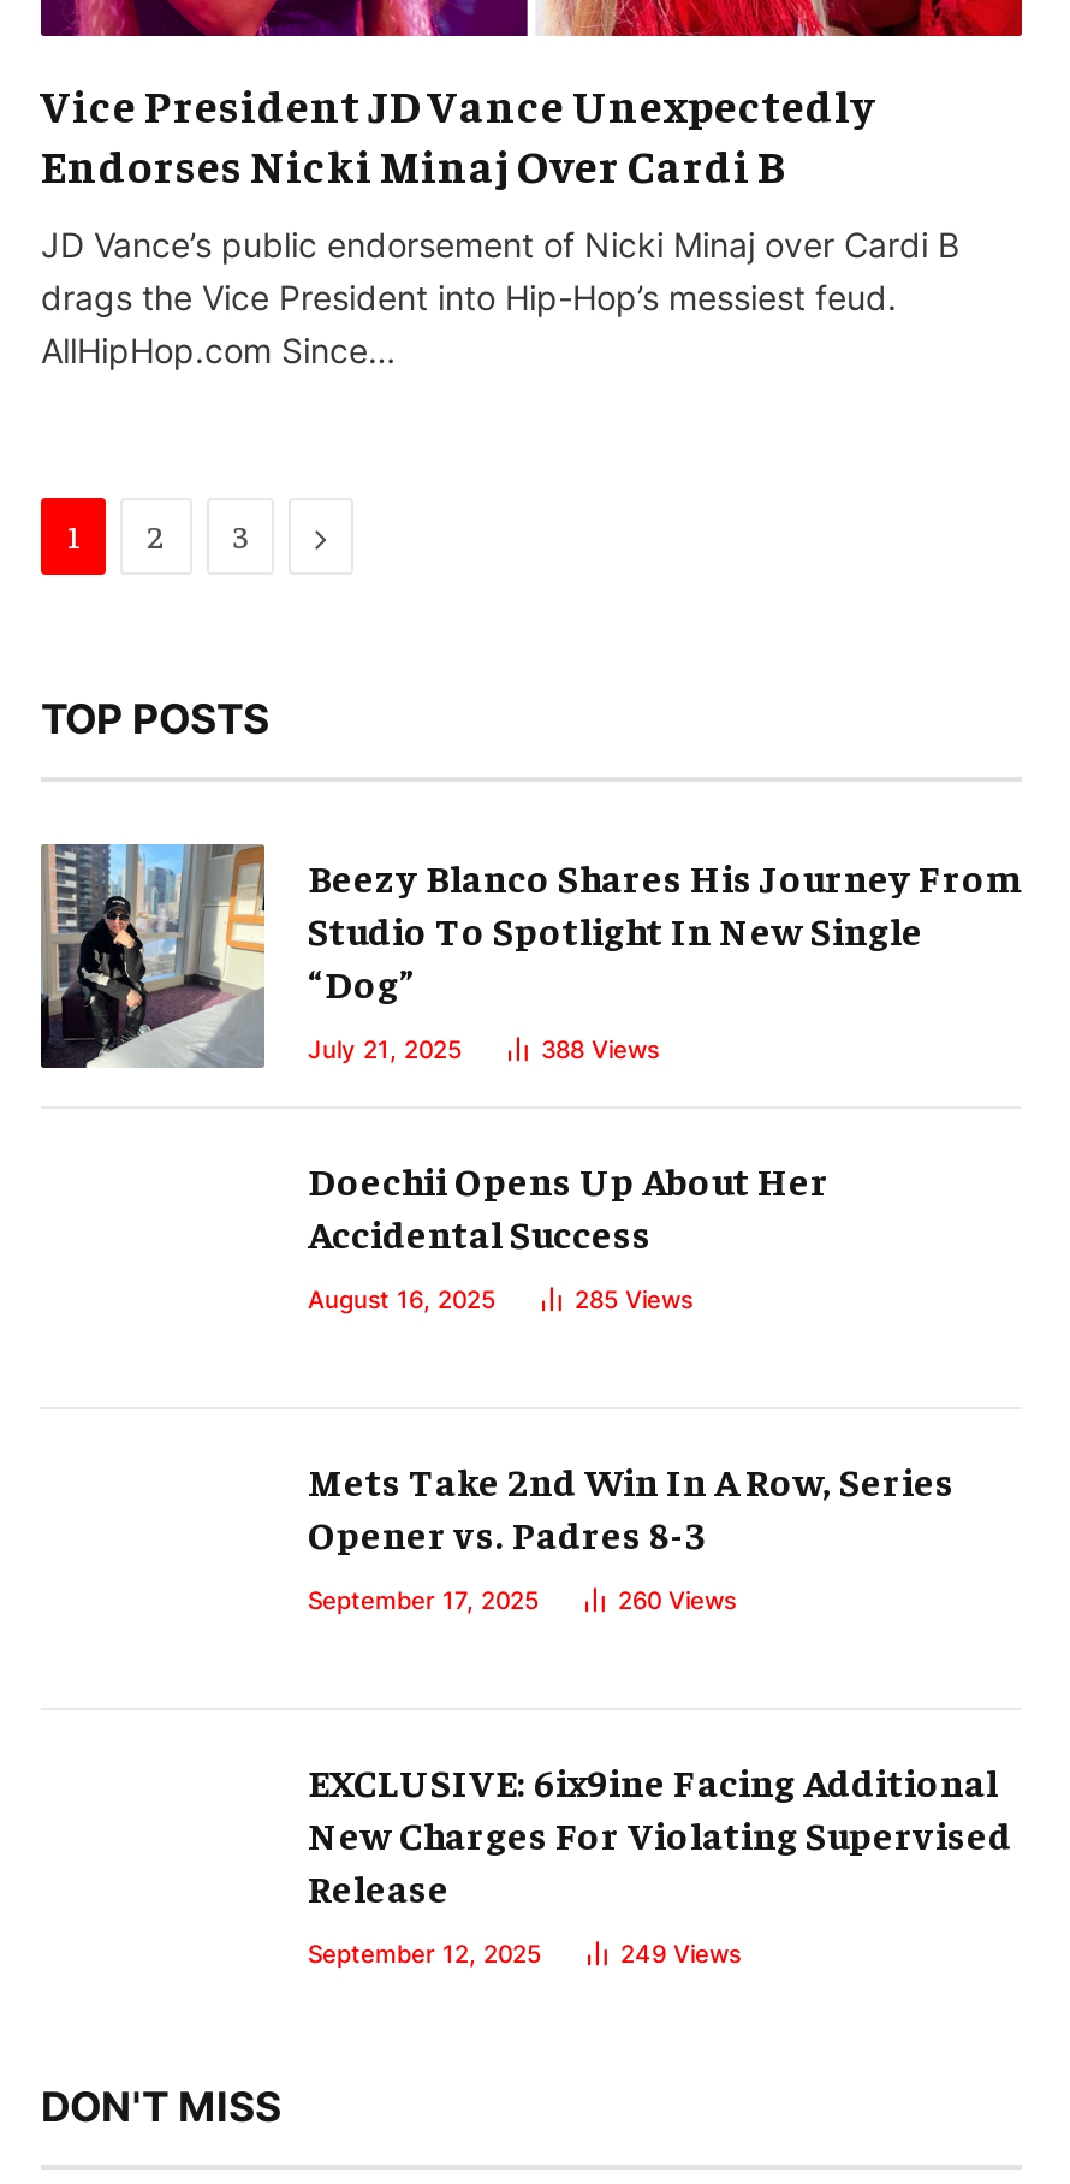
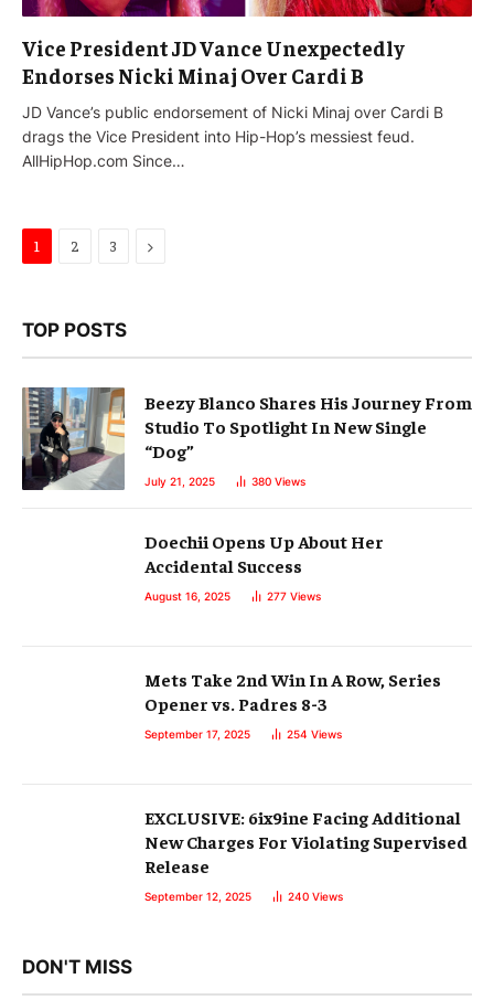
- 388 Views
+ 380 Views

- 285 Views
+ 277 Views

- 260 Views
+ 254 Views

- 249 Views
+ 240 Views
